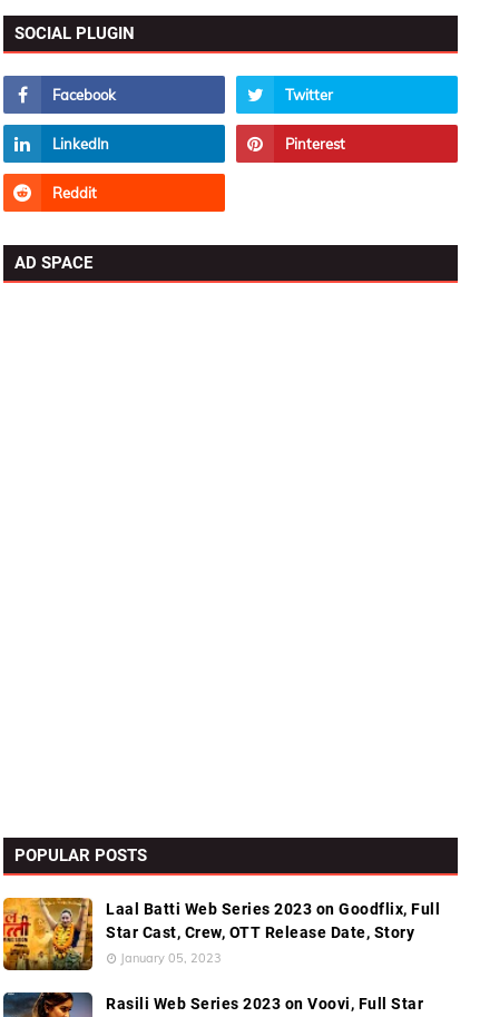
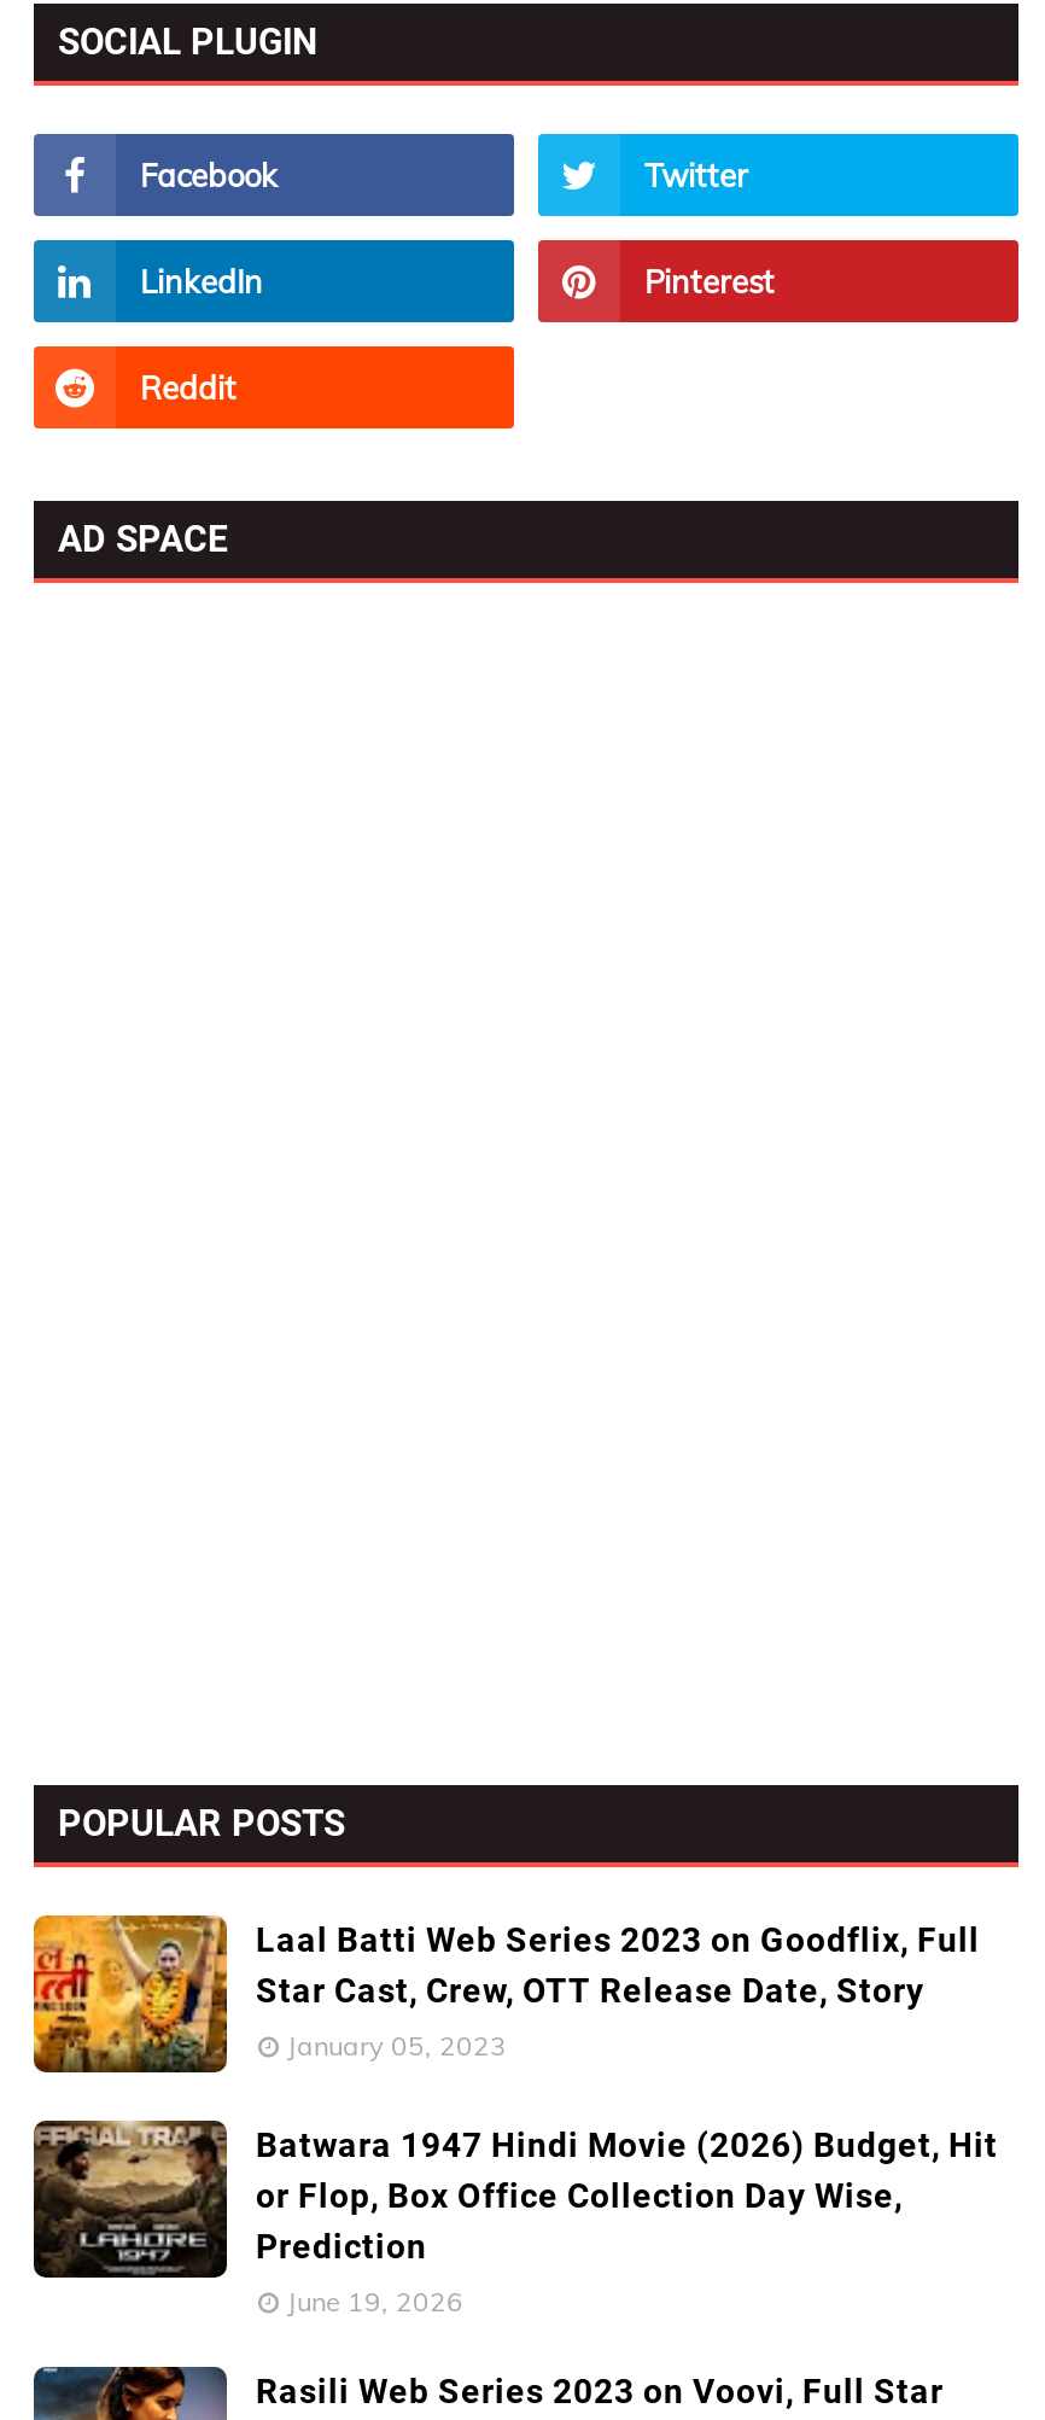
+ [image]
+ Batwara 1947 Hindi Movie (2026) Budget, Hit
+ or Flop, Box Office Collection Day Wise,
+ Prediction
+ June 19, 2026
